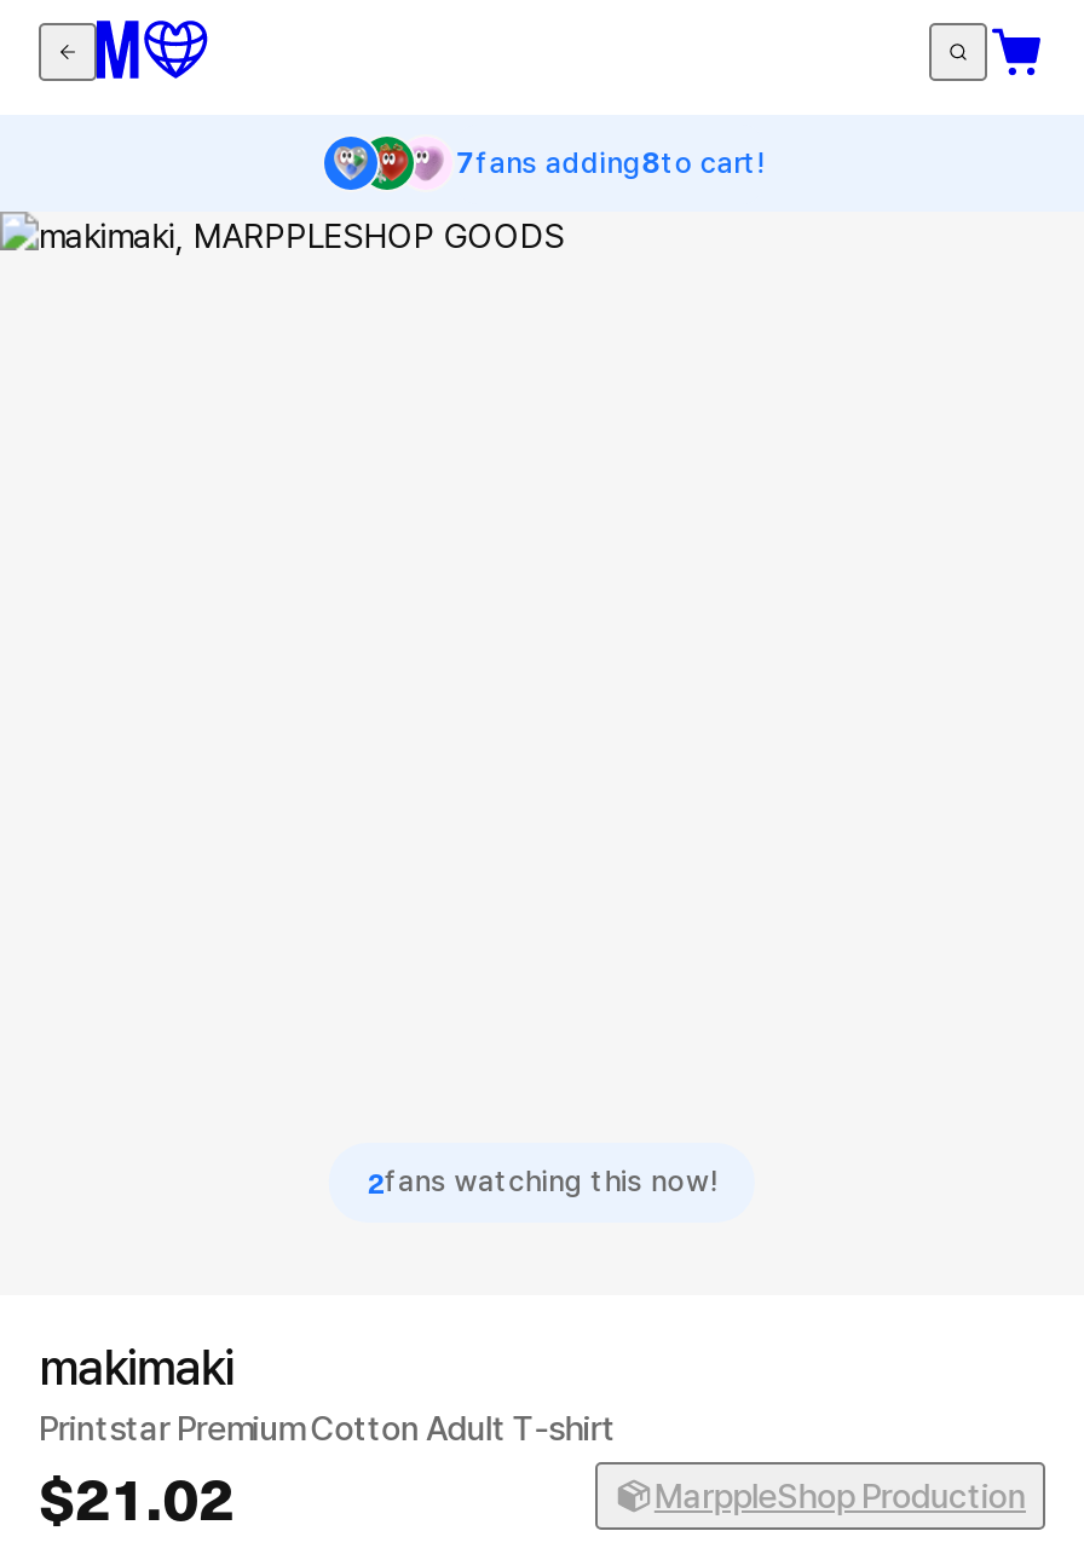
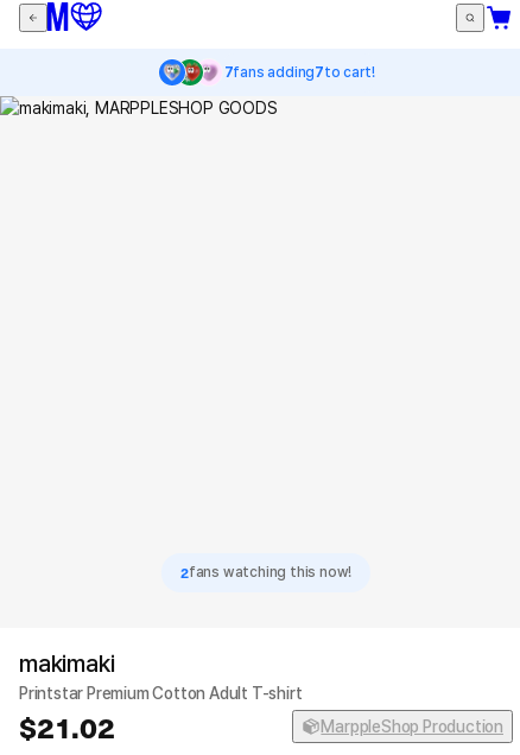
- 7fans adding8to cart!
+ 7fans adding7to cart!
